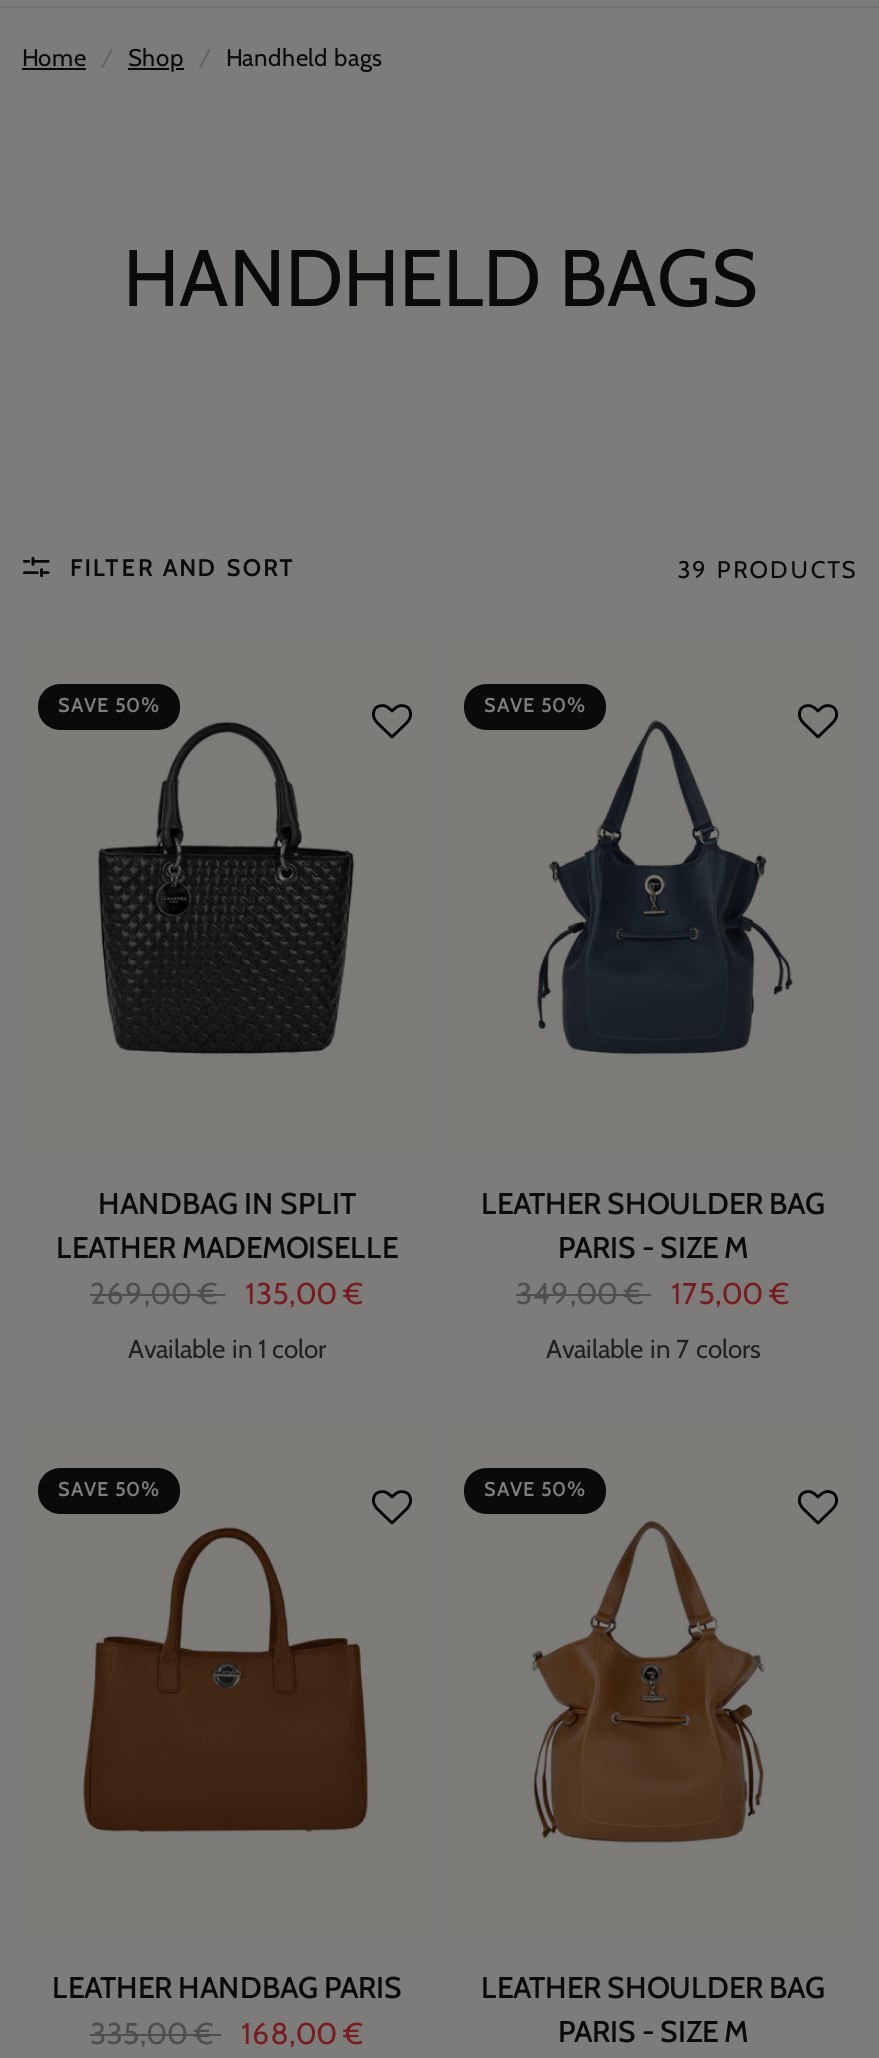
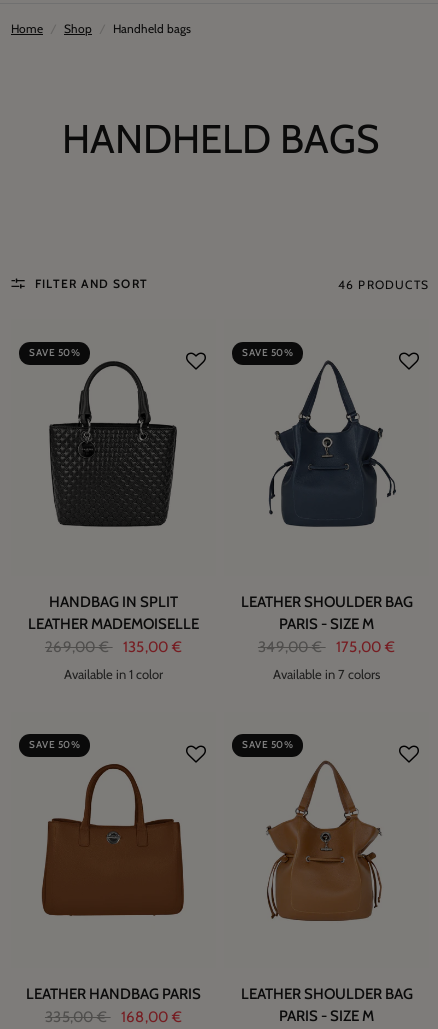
- 39 PRODUCTS
+ 46 PRODUCTS
